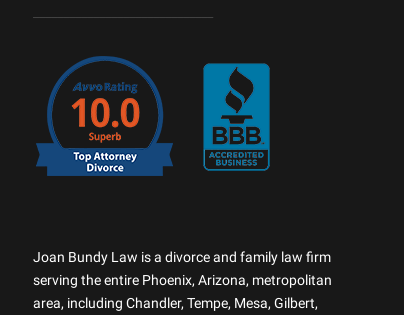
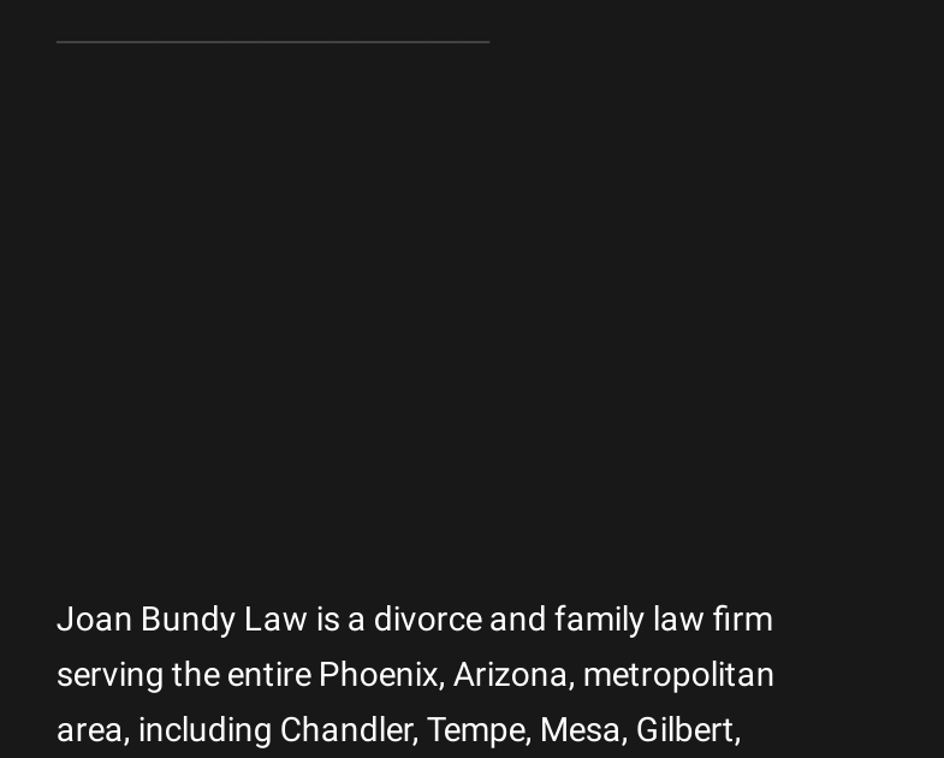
- [image]

- [image]
